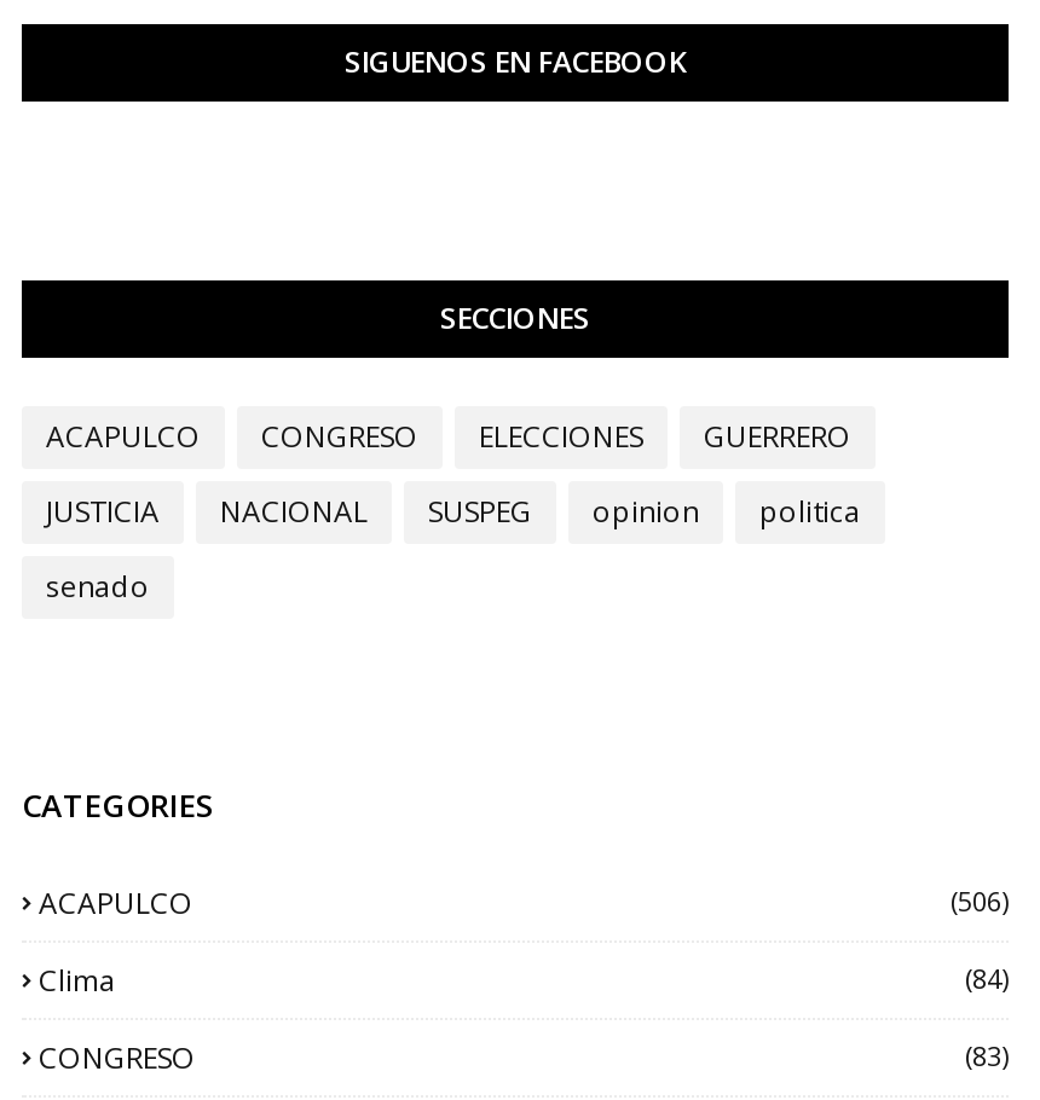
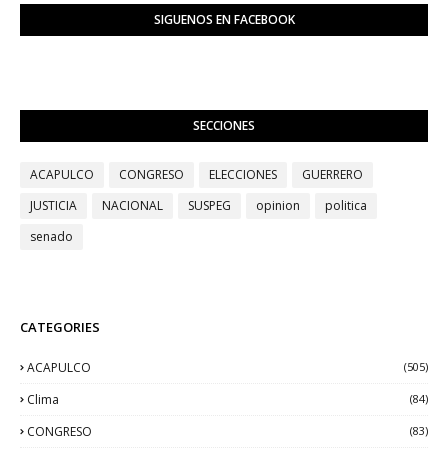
- (506)
+ (505)
